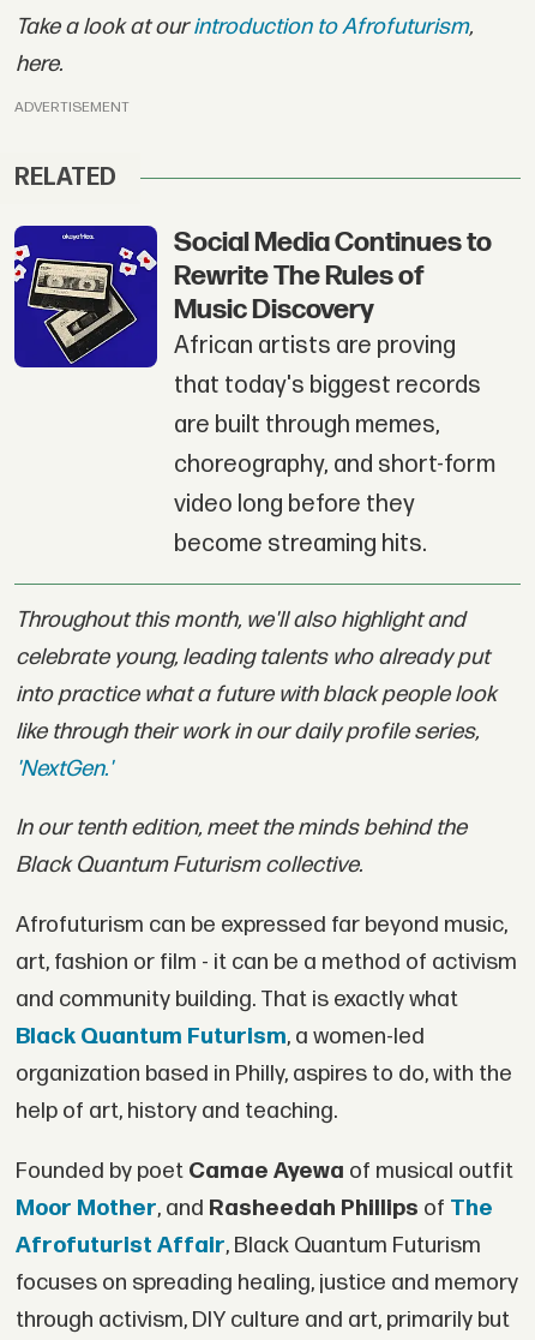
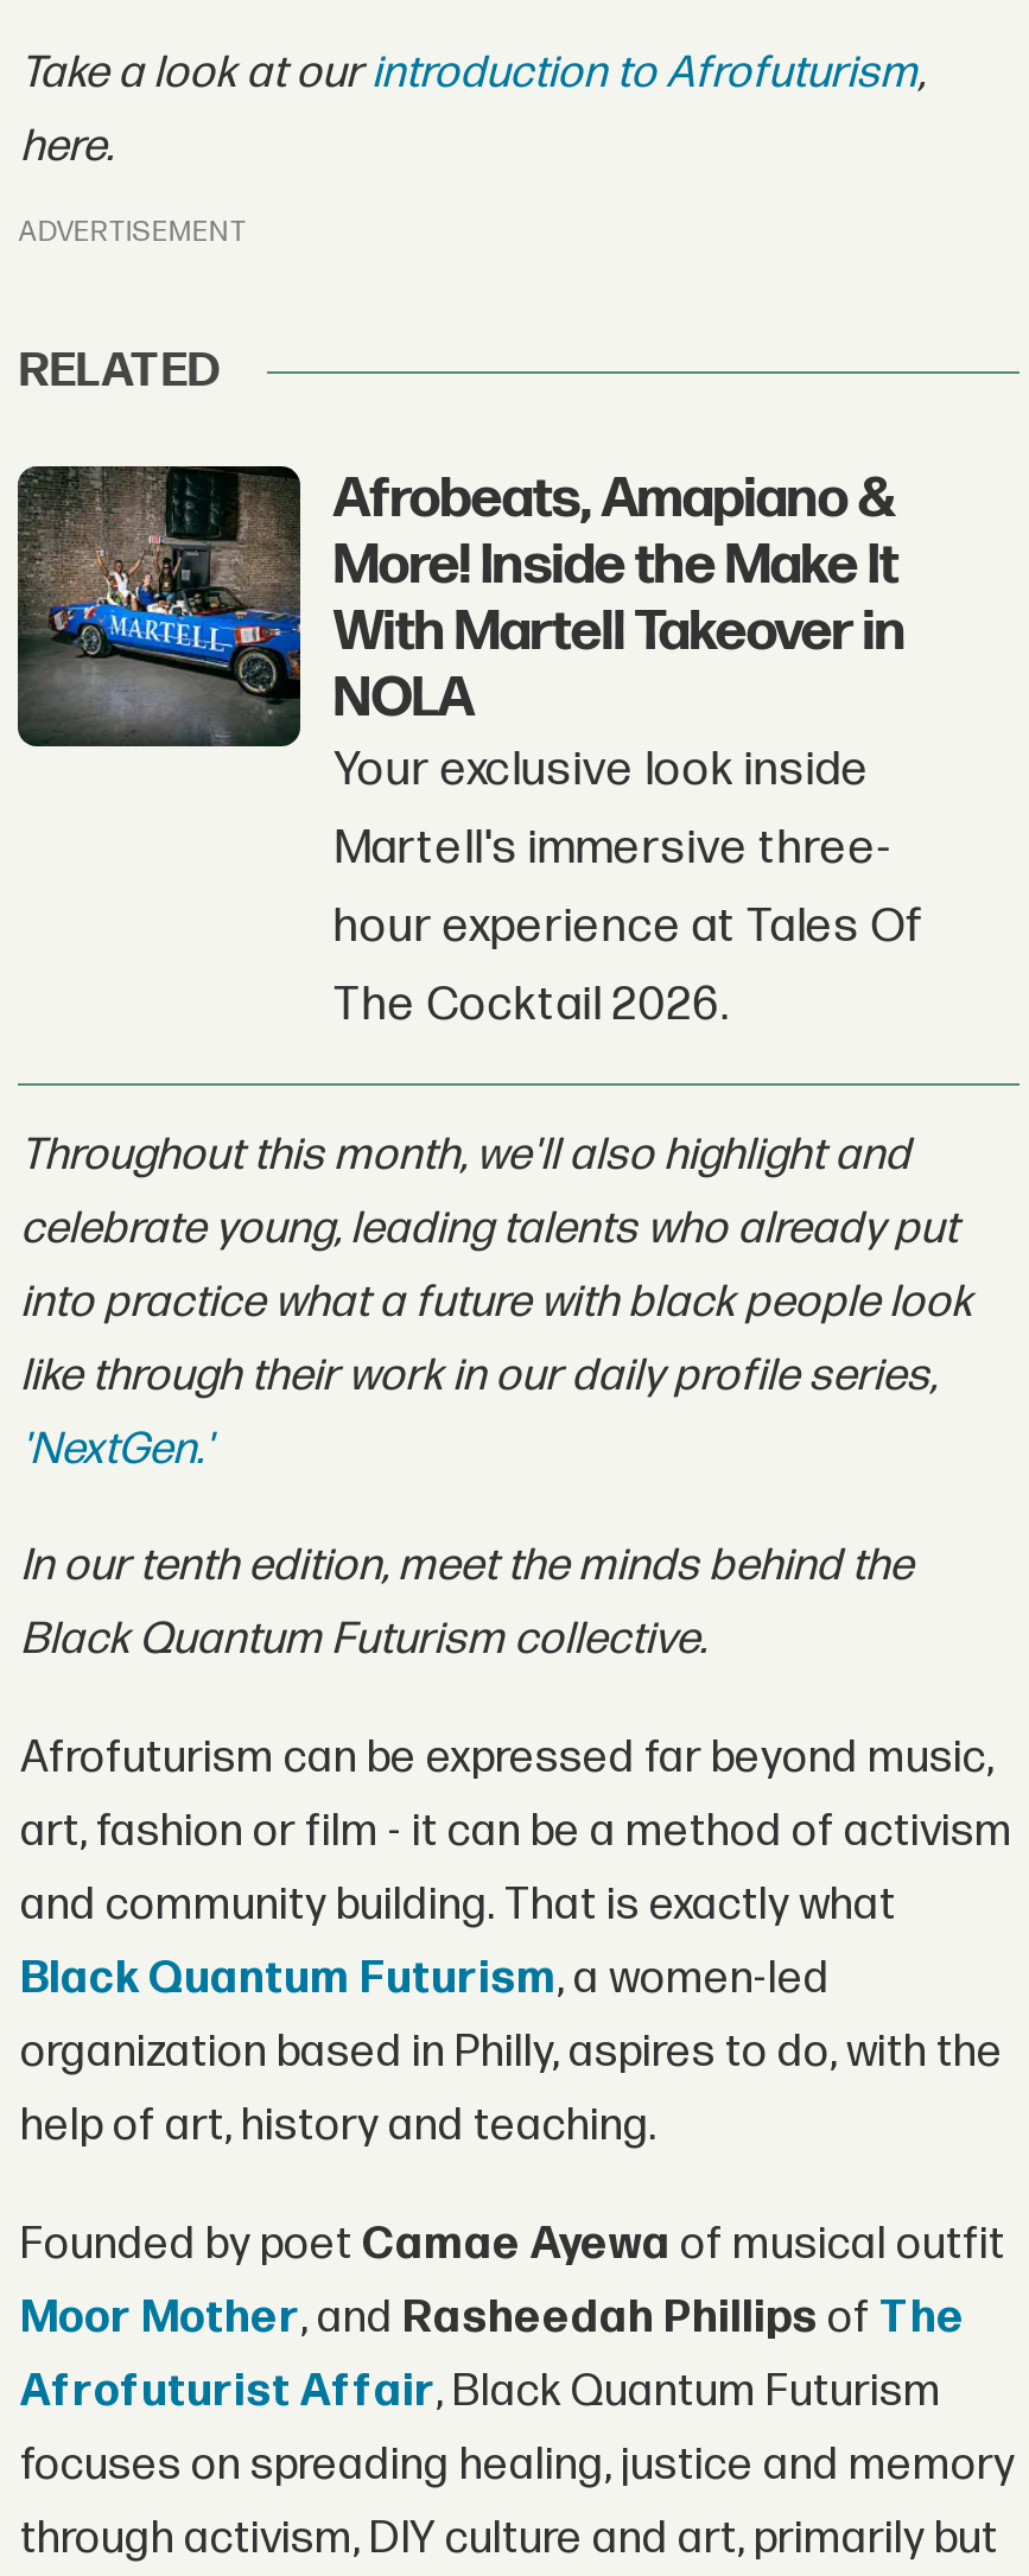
- [image]
- Social Media Continues to
- Rewrite The Rules of
- Music Discovery
- African artists are proving
- that today's biggest records
- are built through memes,
- choreography, and short-form
- video long before they
- become streaming hits.
+ [image]
+ Afrobeats, Amapiano &
+ More! Inside the Make It
+ With Martell Takeover in
+ NOLA
+ Your exclusive look inside
+ Martell's immersive three-
+ hour experience at Tales Of
+ The Cocktail 2026.
